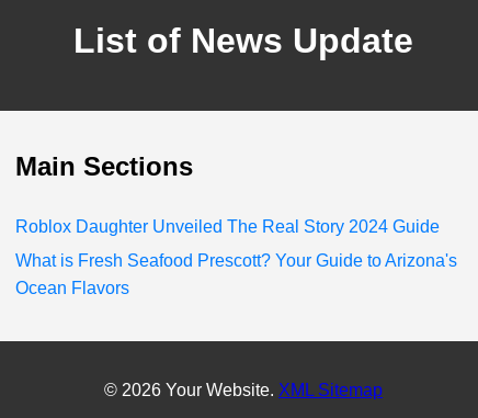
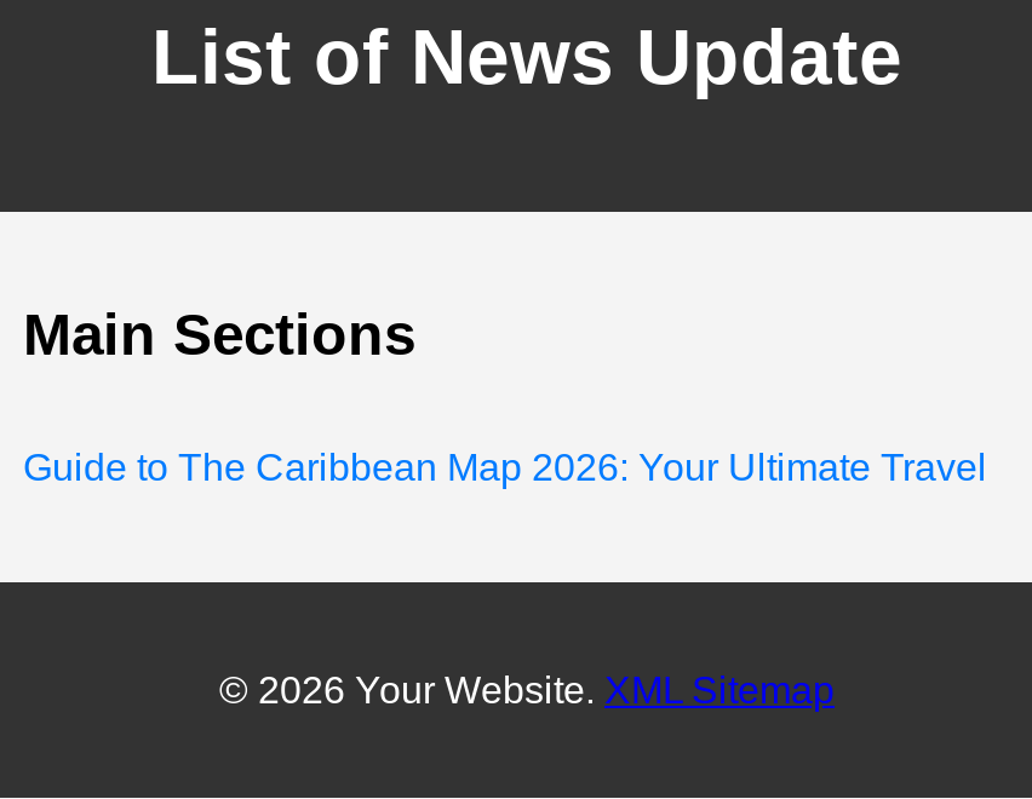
- Roblox Daughter Unveiled The Real Story 2024 Guide
- What is Fresh Seafood Prescott? Your Guide to Arizona's
- Ocean Flavors
+ Guide to The Caribbean Map 2026: Your Ultimate Travel
